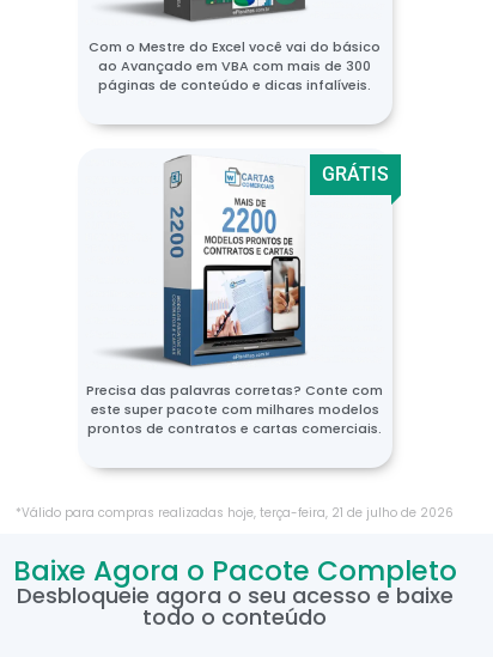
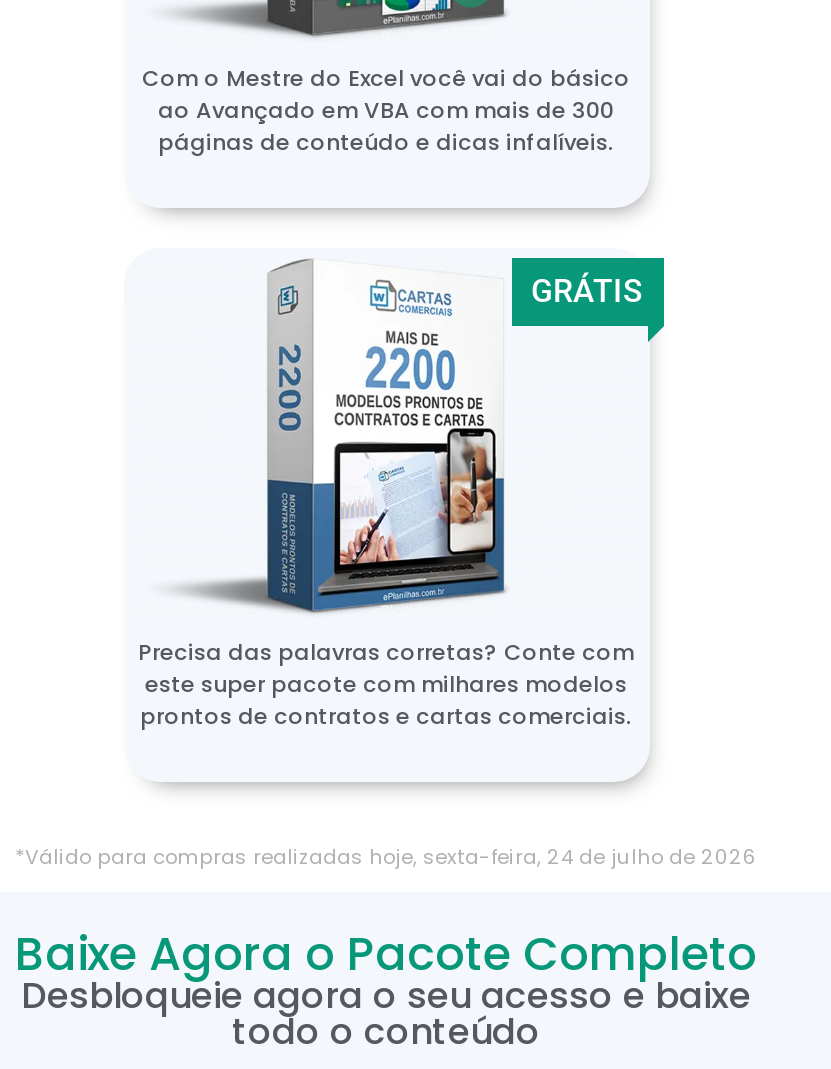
- *Válido para compras realizadas hoje, terça-feira, 21 de julho de 2026
+ *Válido para compras realizadas hoje, sexta-feira, 24 de julho de 2026
